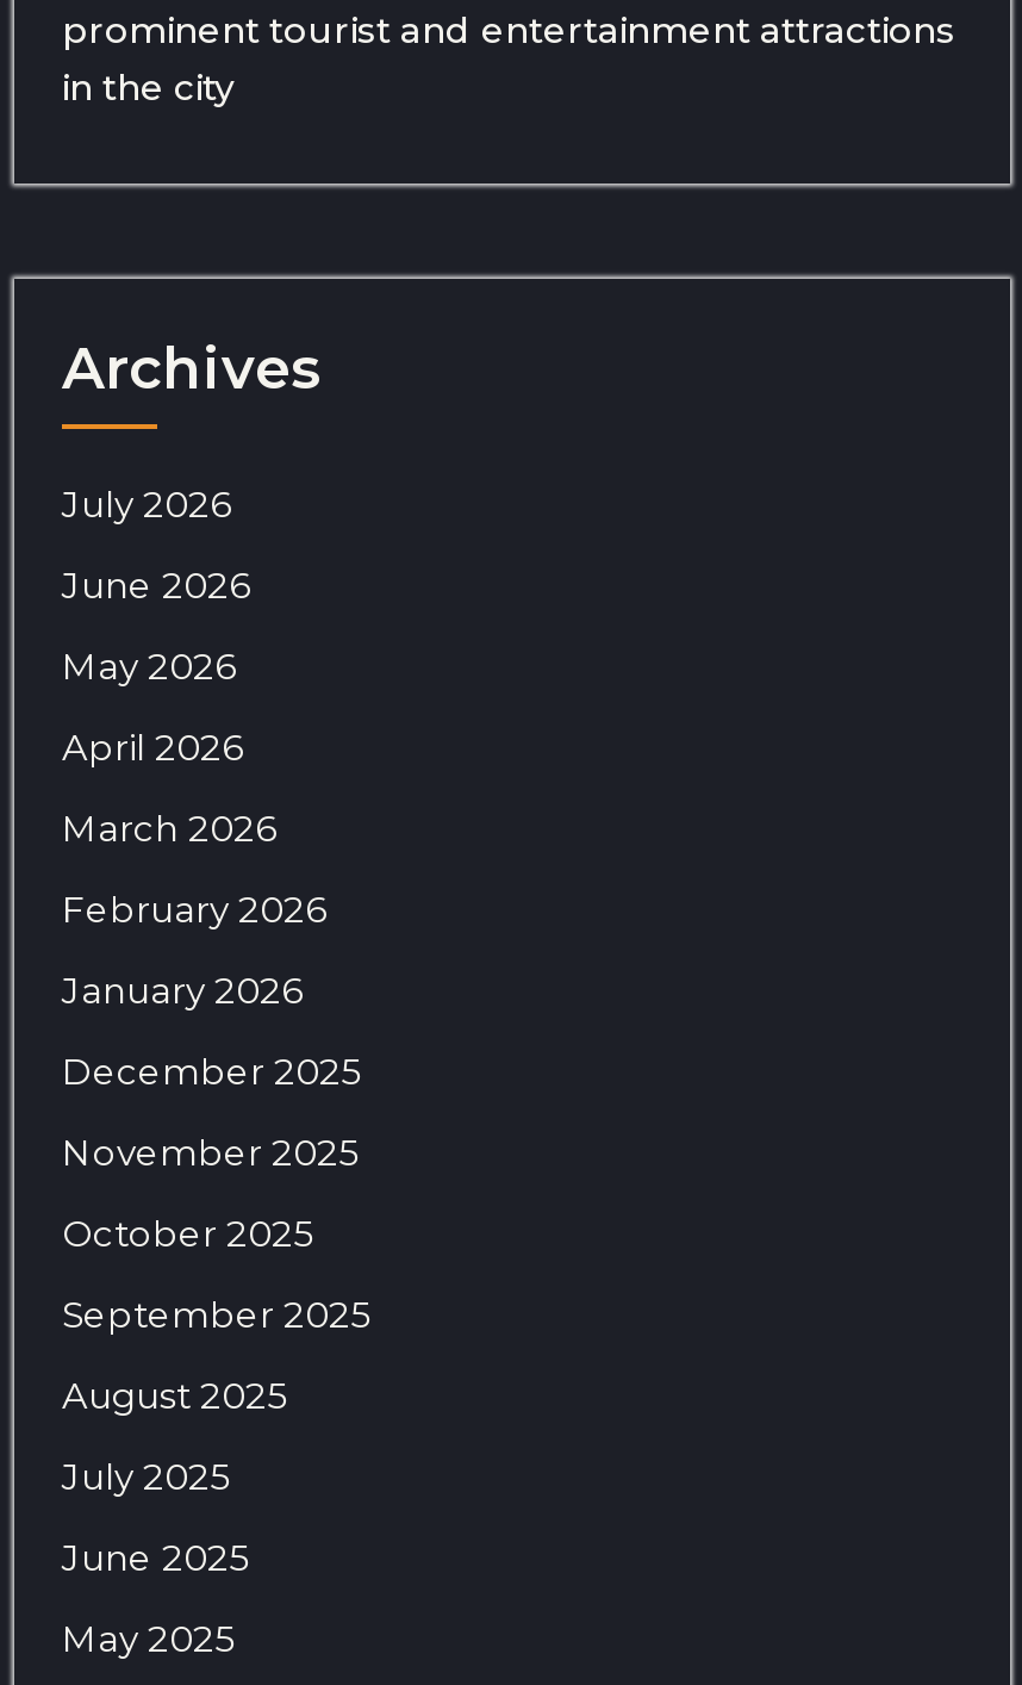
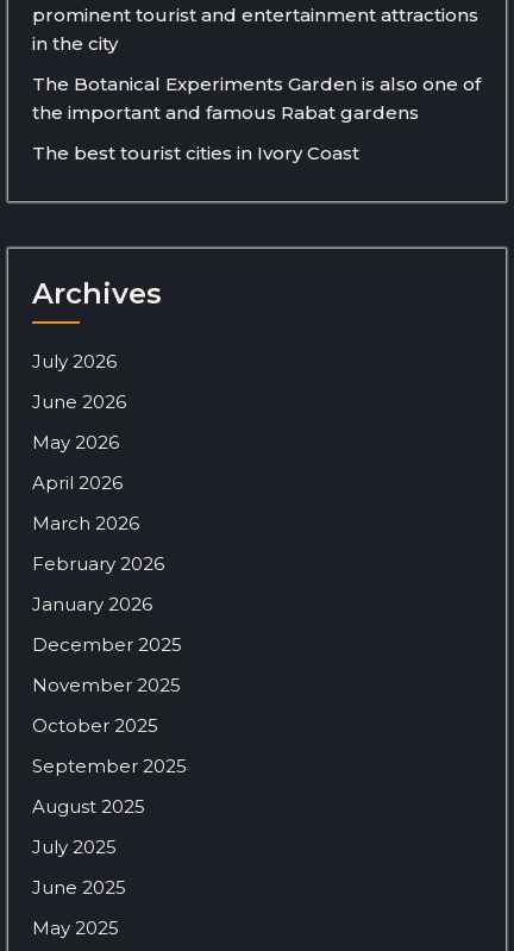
+ The Botanical Experiments Garden is also one of
+ the important and famous Rabat gardens
+ The best tourist cities in Ivory Coast
